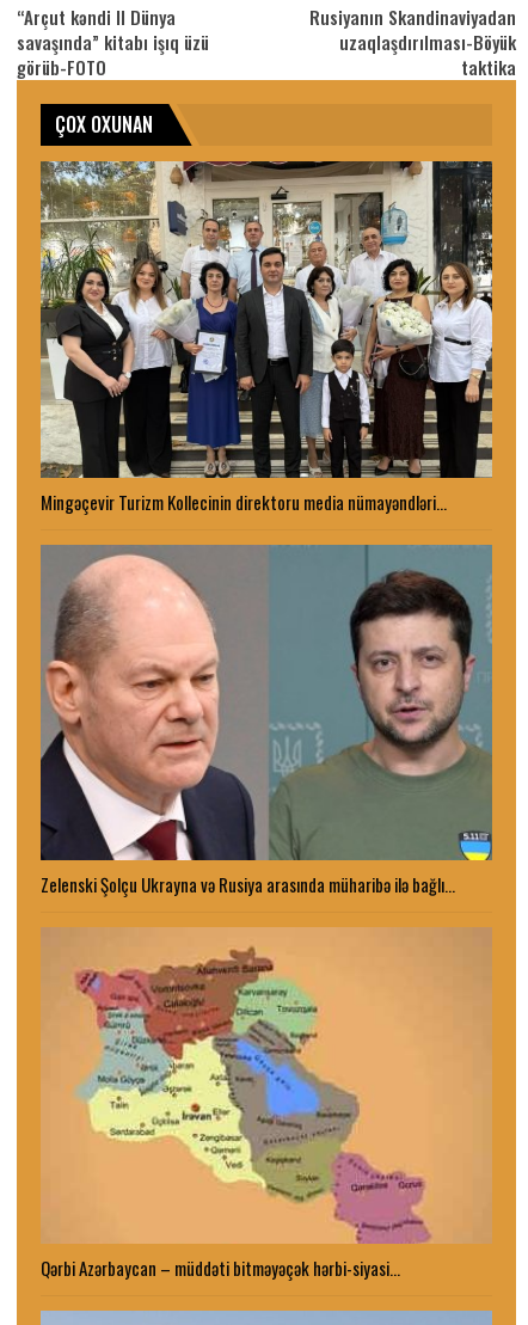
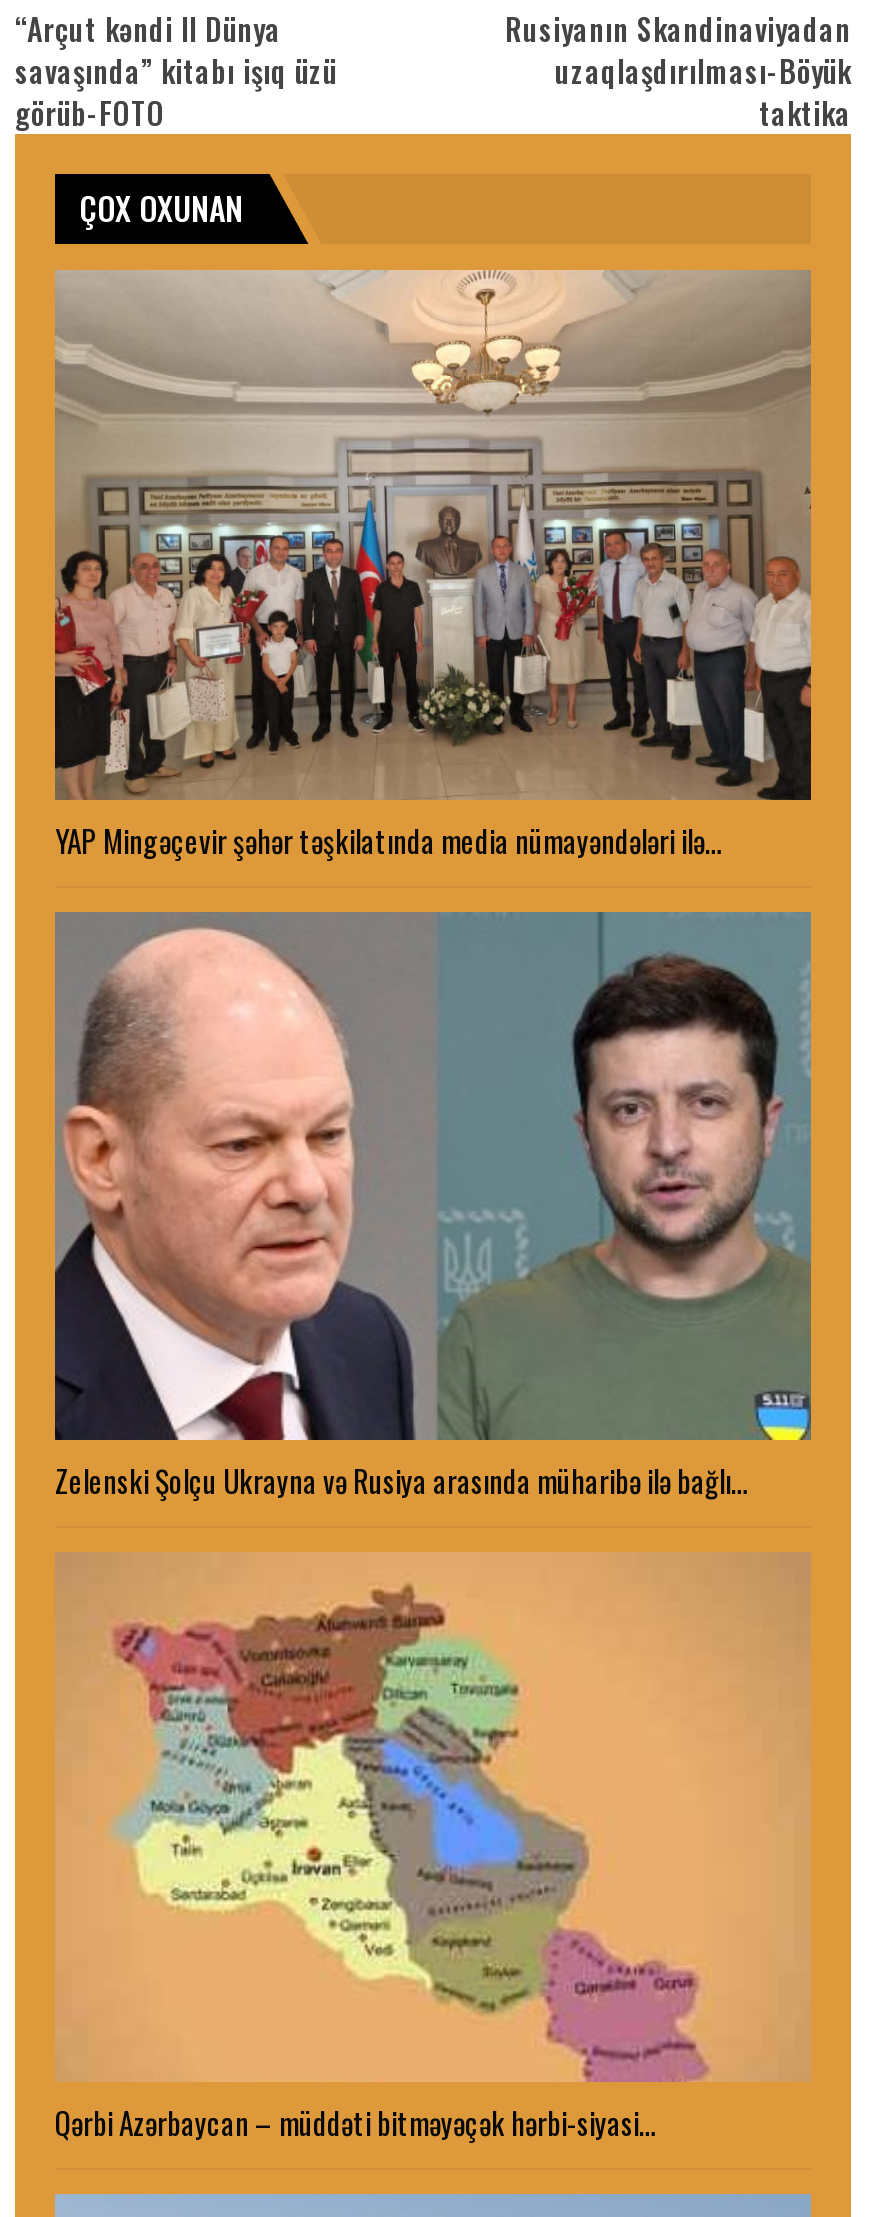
- [image]
- Mingəçevir Turizm Kollecinin direktoru media nümayəndləri…
+ [image]
+ YAP Mingəçevir şəhər təşkilatında media nümayəndələri ilə…
